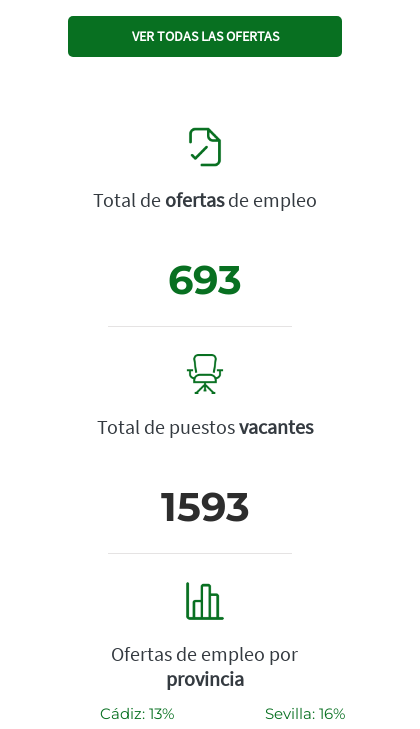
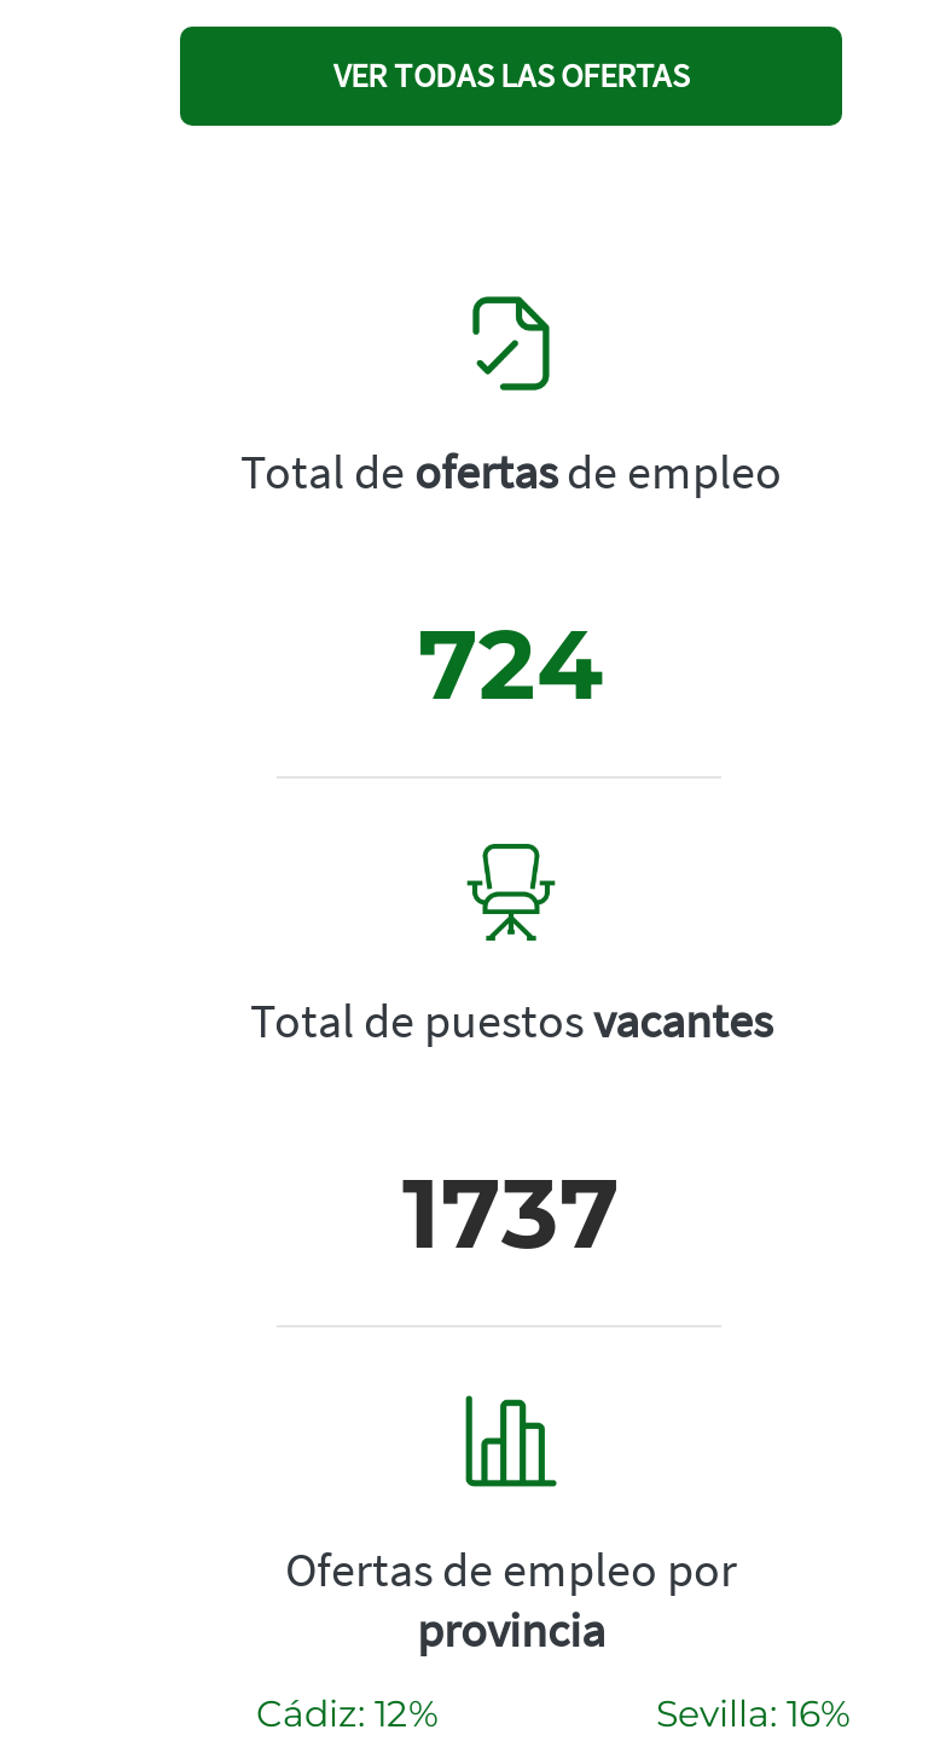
- 693
+ 724

- 1593
+ 1737

- Cádiz: 13%
+ Cádiz: 12%
